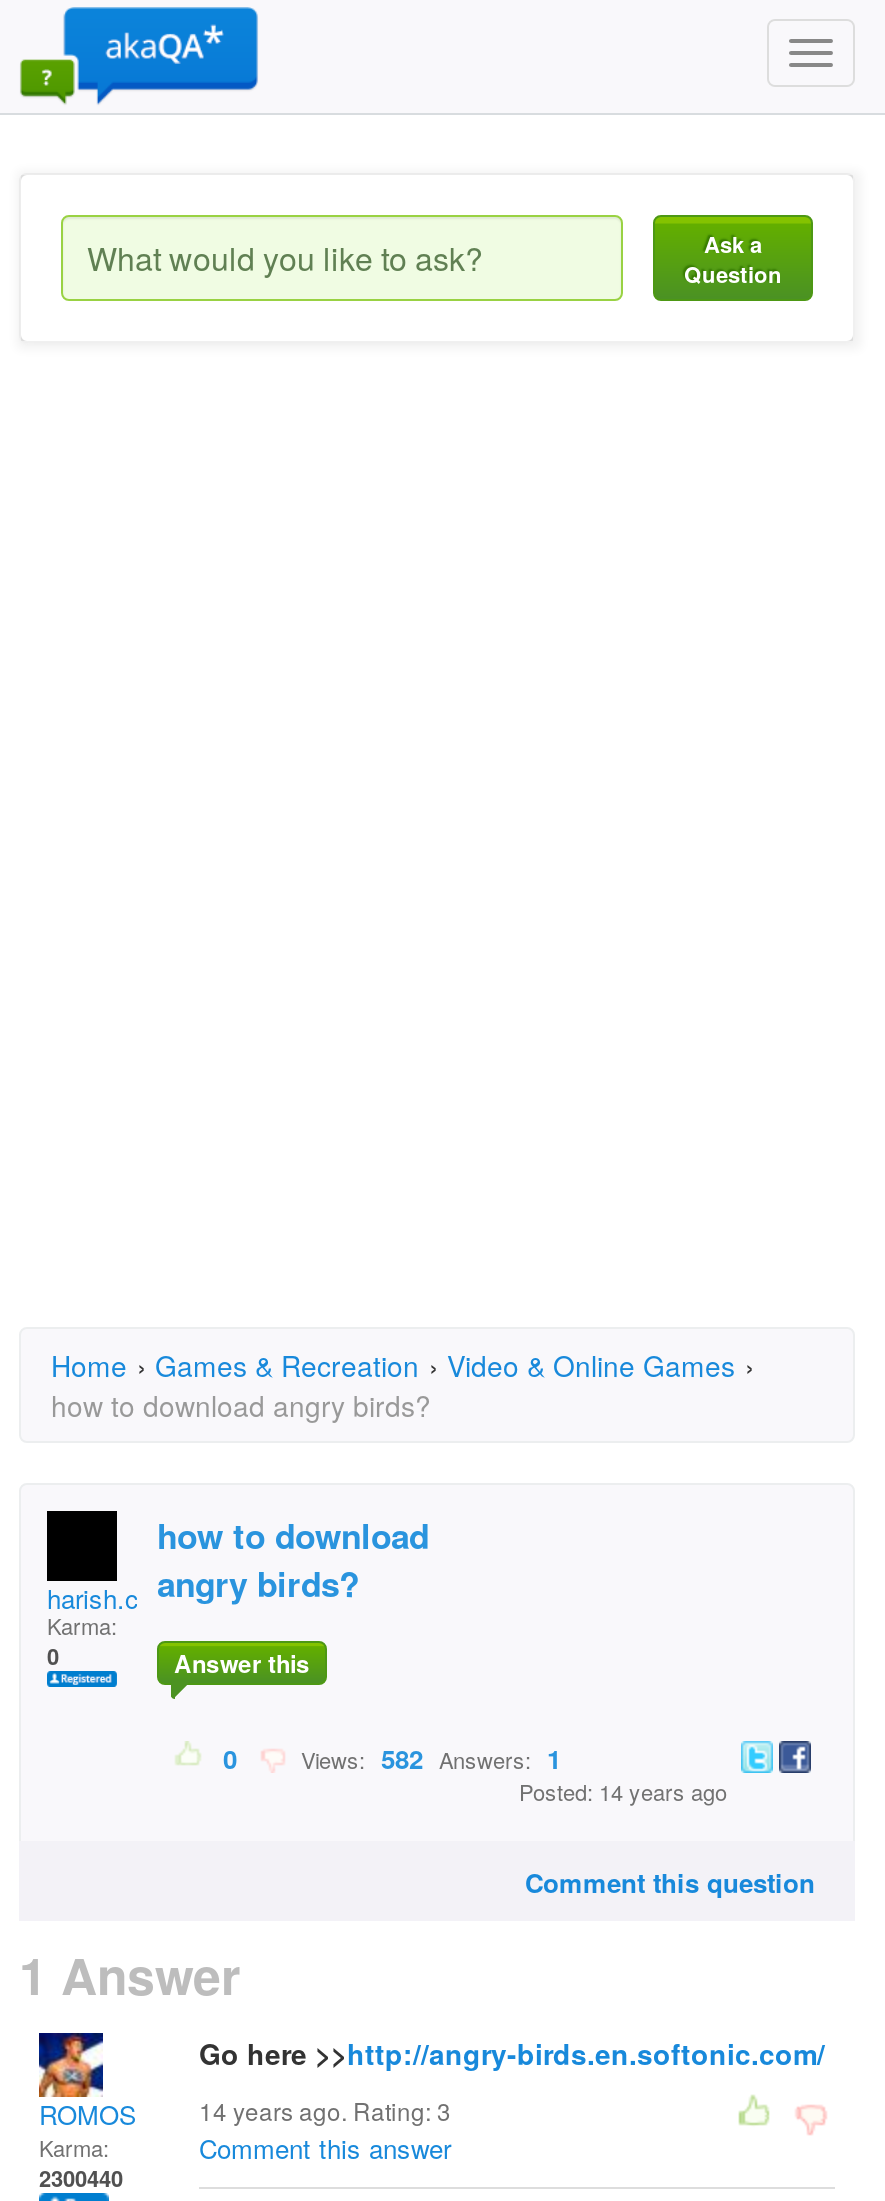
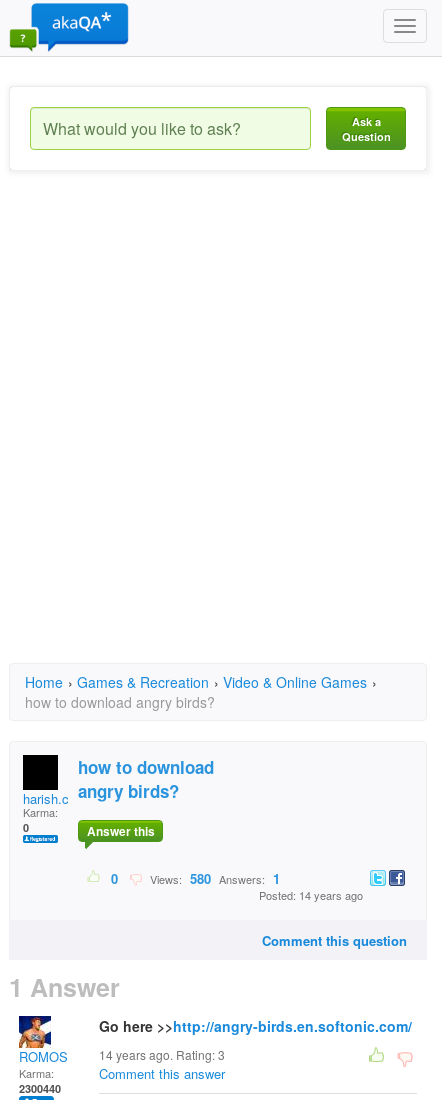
- Views: 582 Answers: 1
+ Views: 580 Answers: 1
